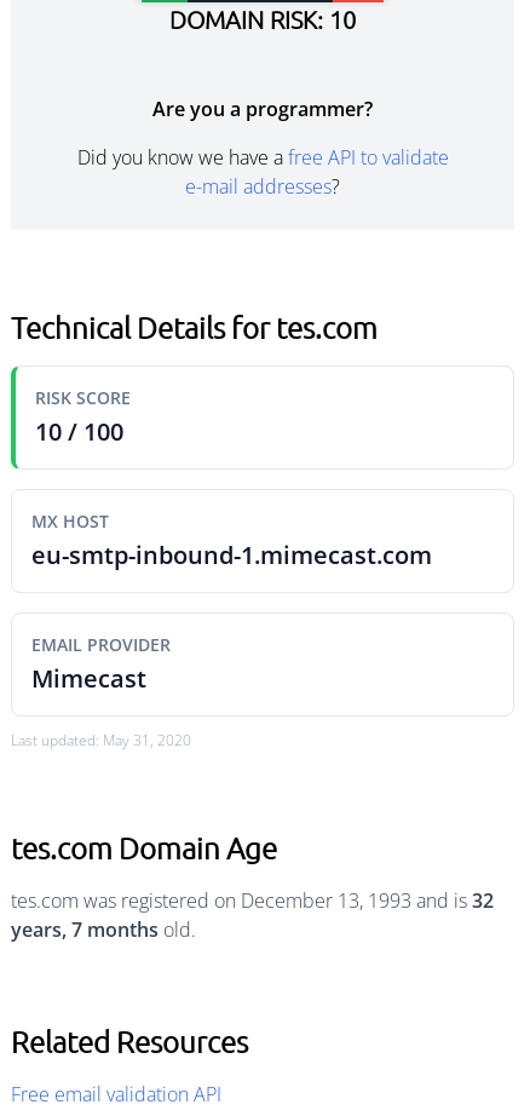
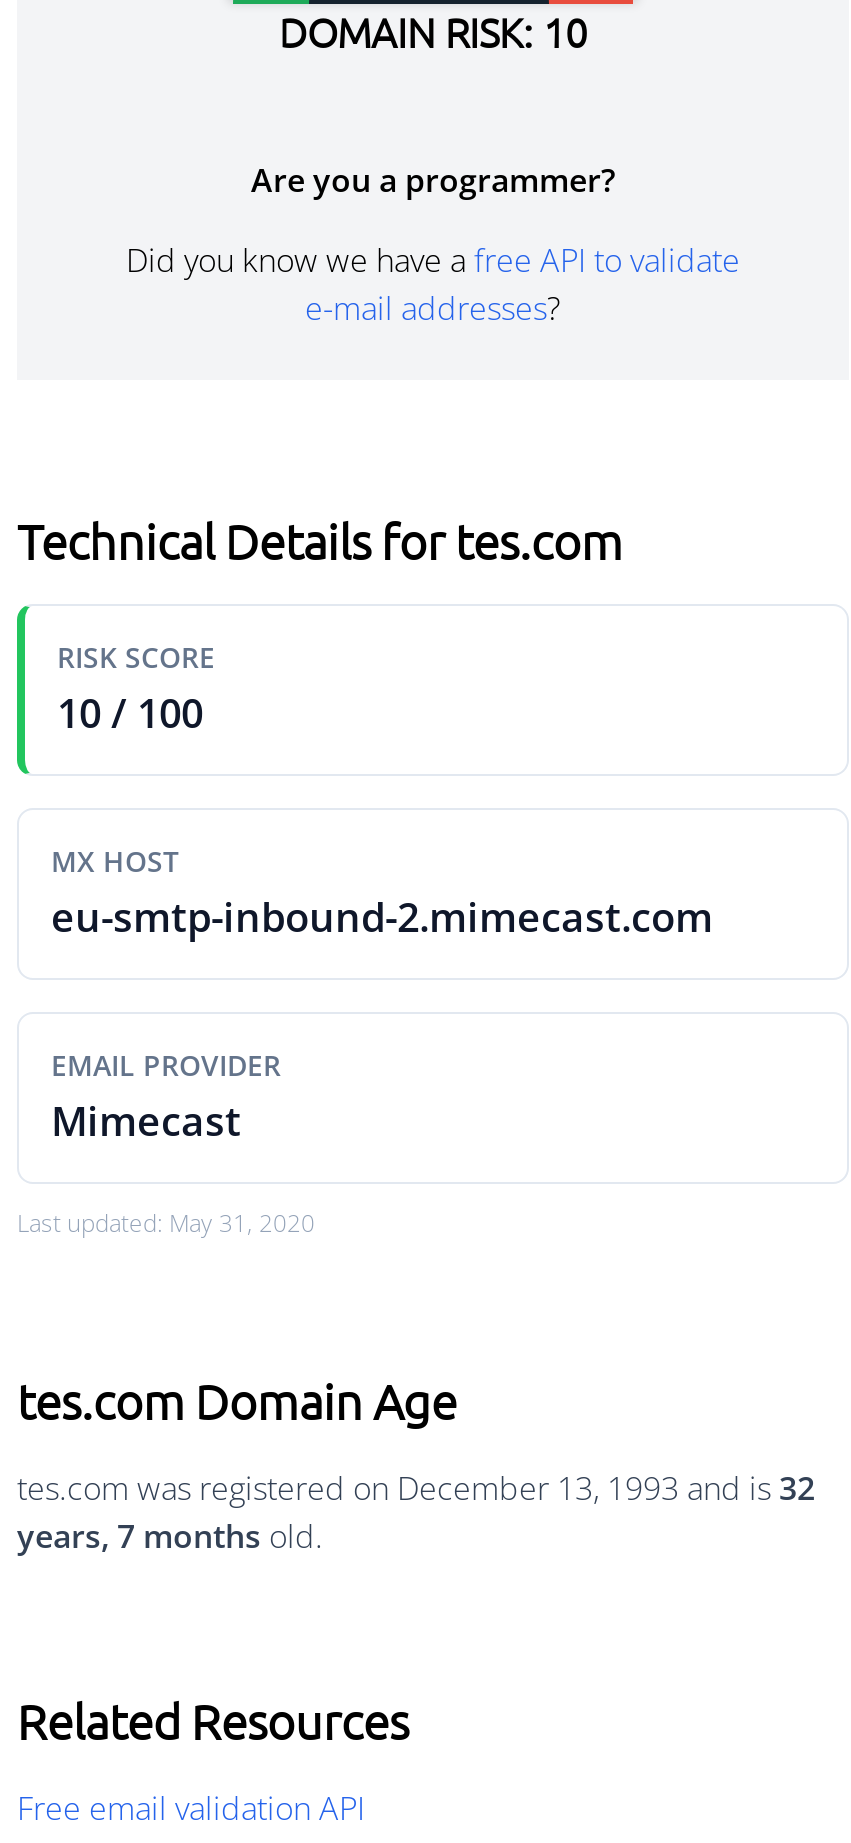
- eu-smtp-inbound-1.mimecast.com
+ eu-smtp-inbound-2.mimecast.com
